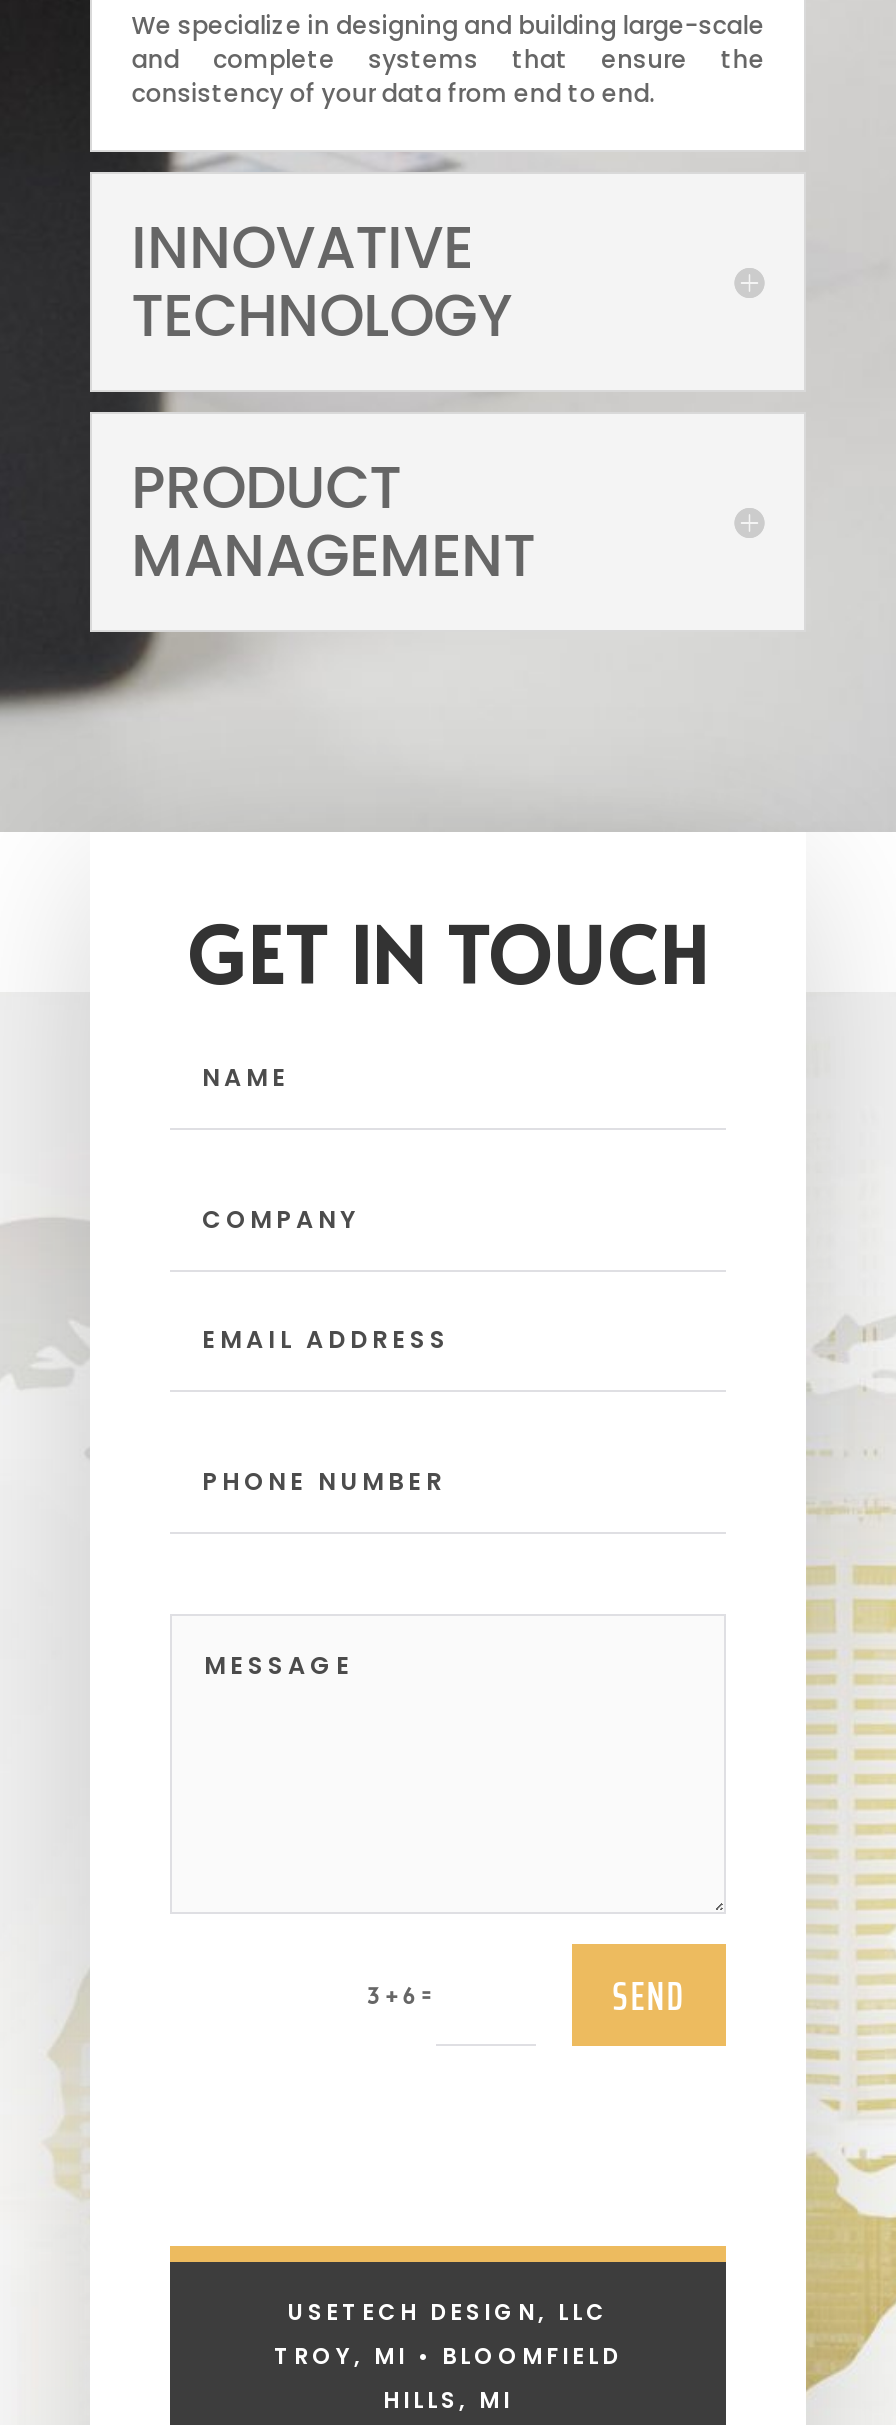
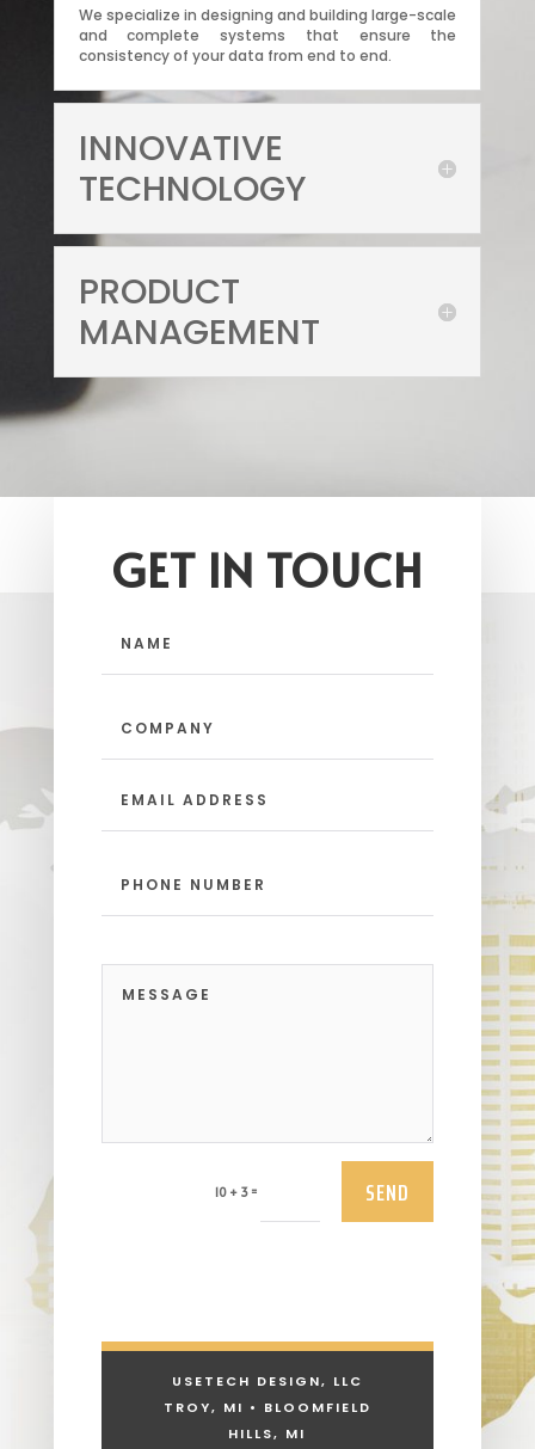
- 3 + 6 =
+ 10 + 3 =
